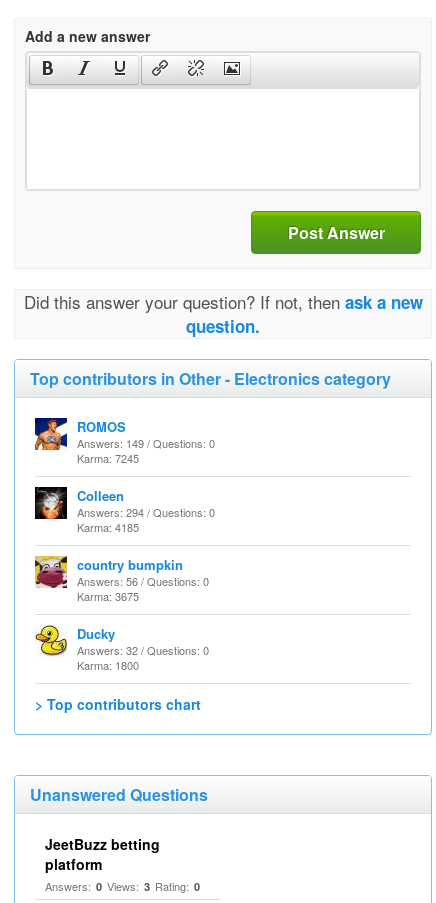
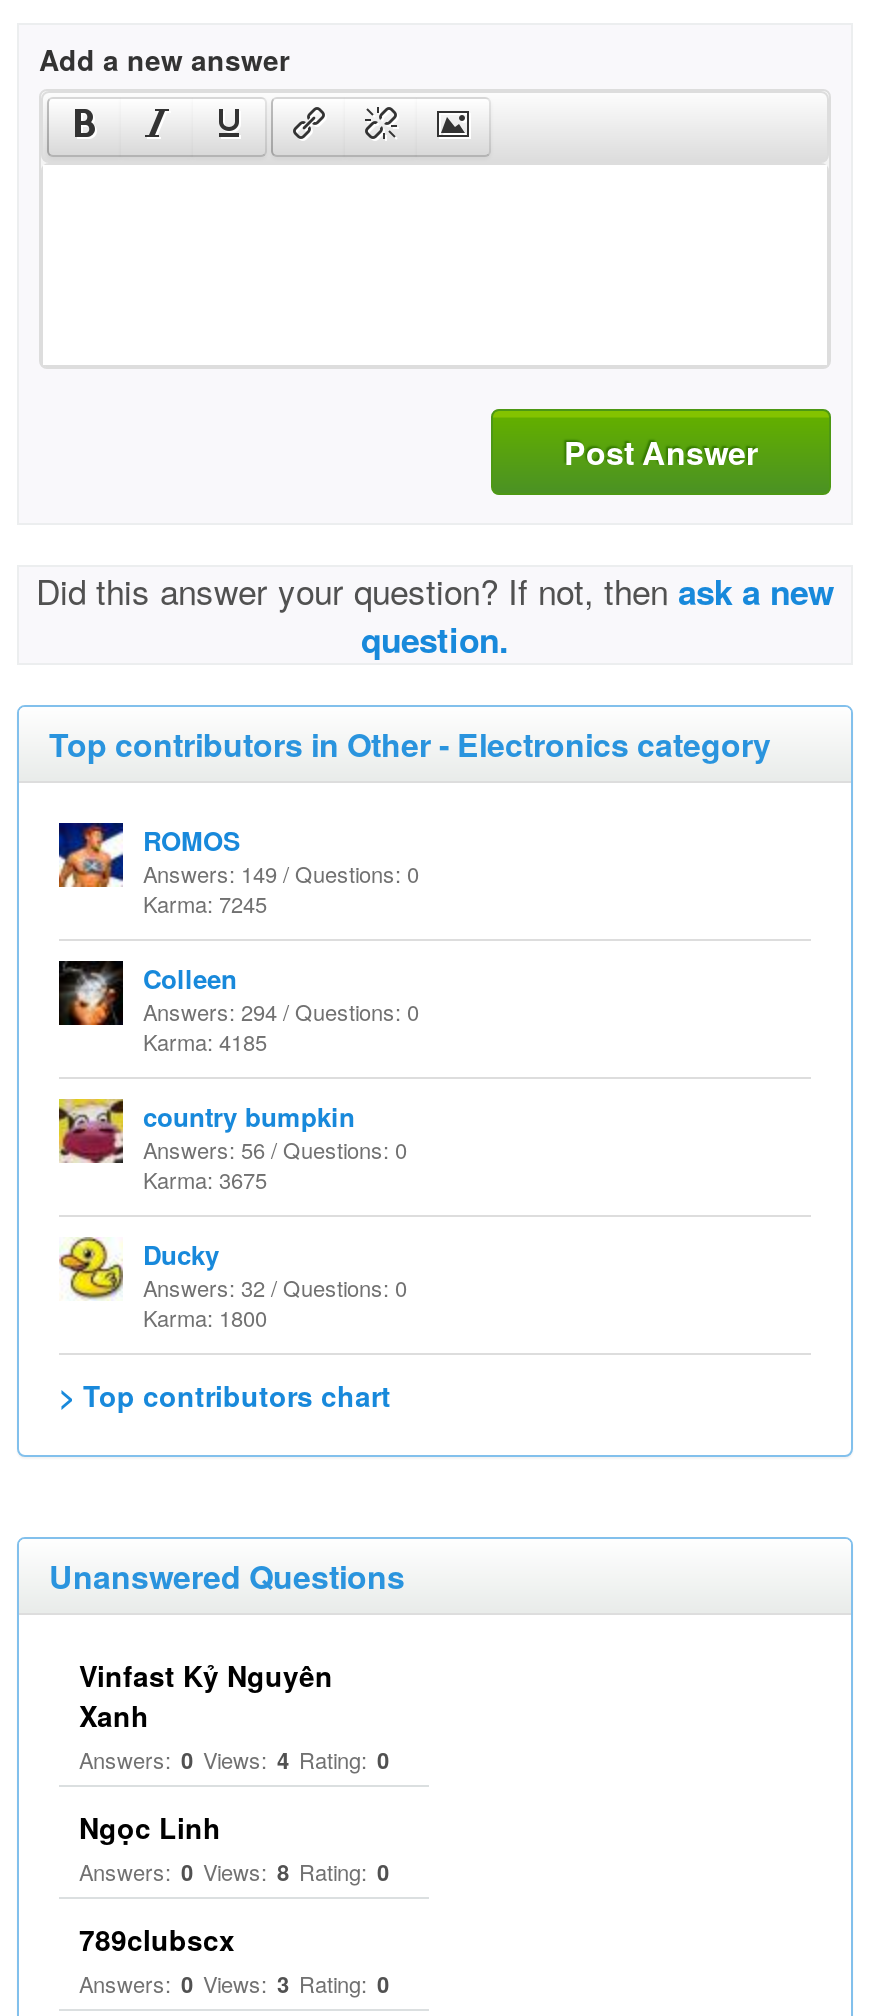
- JeetBuzz betting
- platform
+ Vinfast Kỷ Nguyên
+ Xanh
+ Answers: 0 Views: 4 Rating: 0
+ Ngọc Linh
+ Answers: 0 Views: 8 Rating: 0
+ 789clubscx
